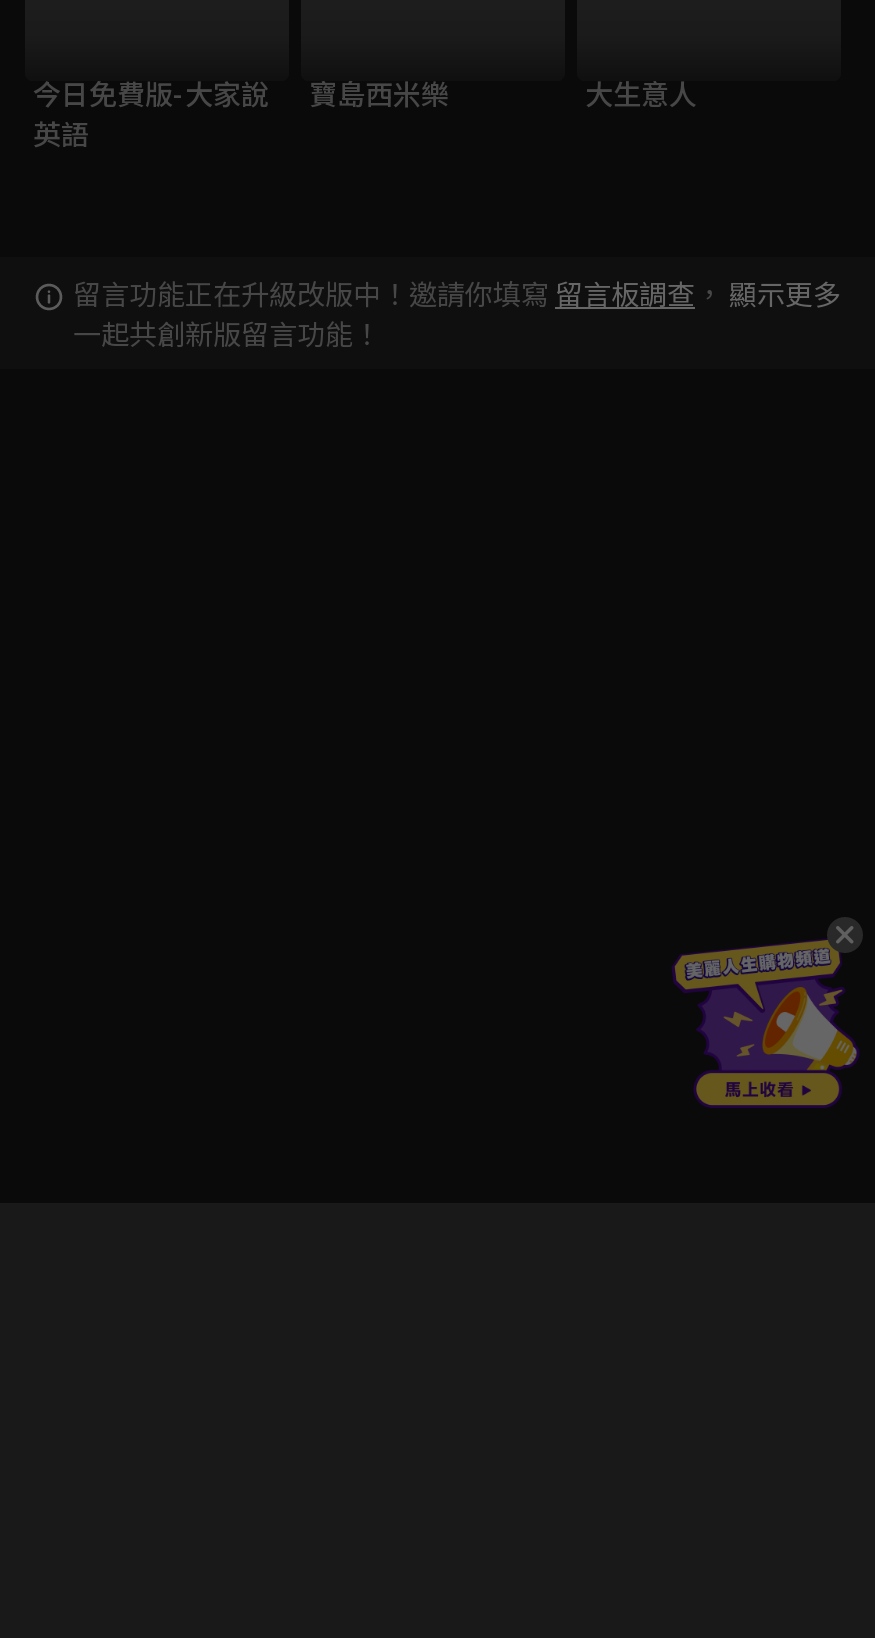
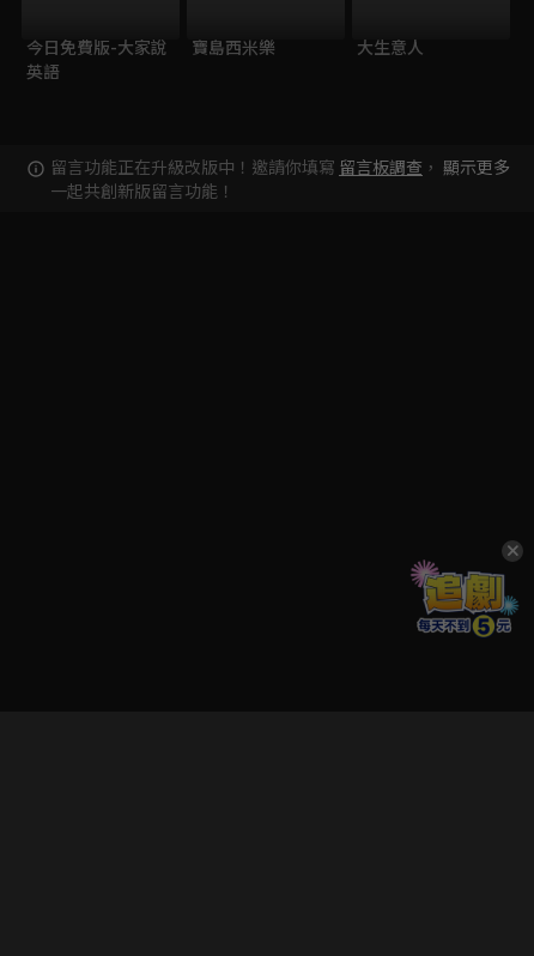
- [image]
+ [image]
